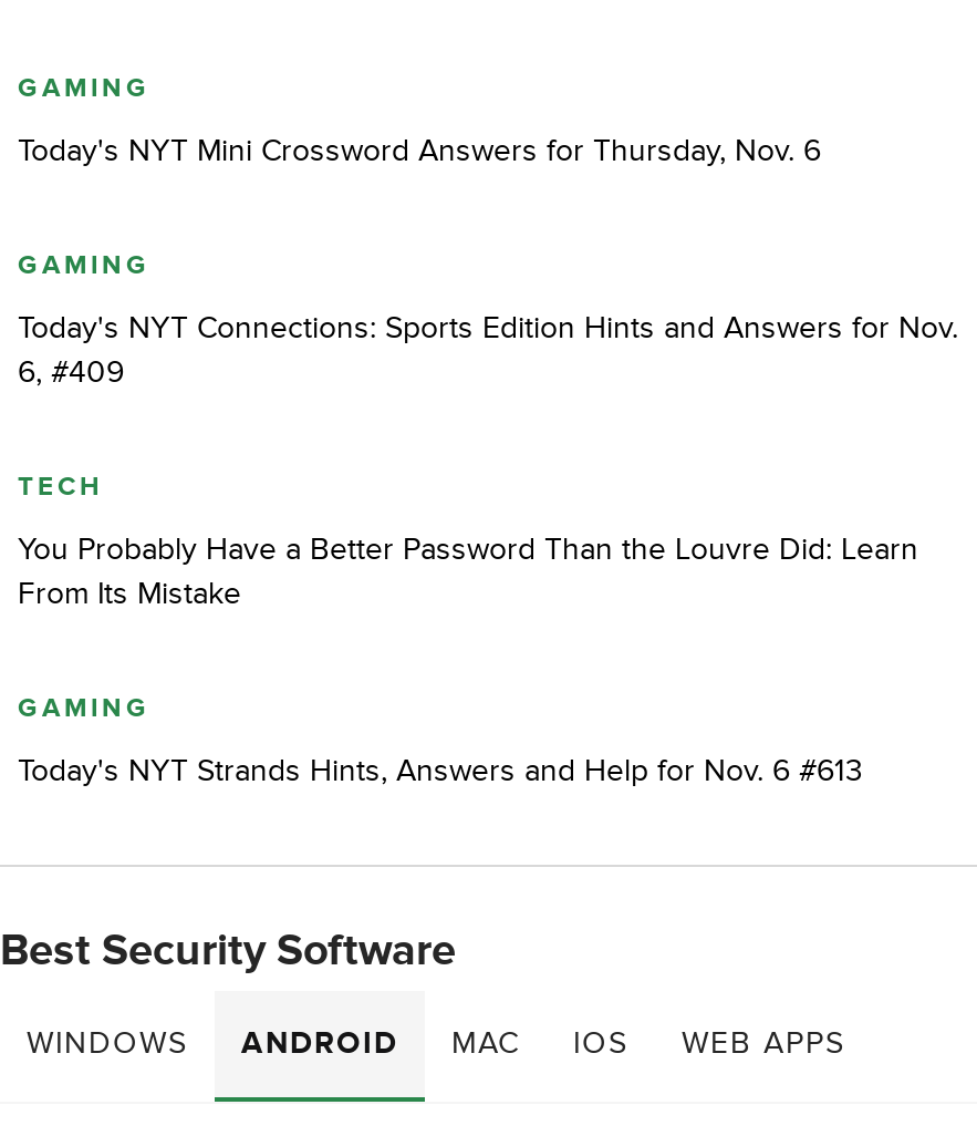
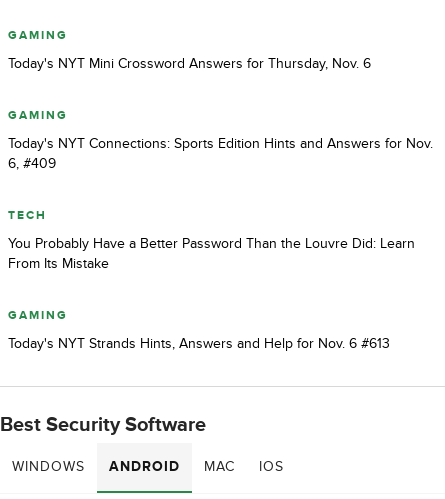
- WEB APPS
